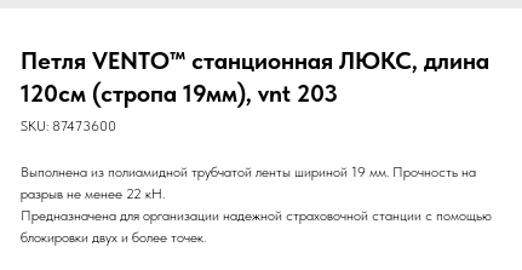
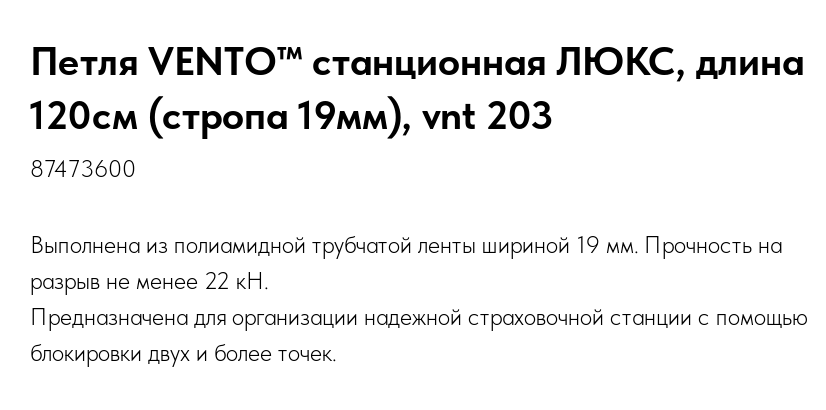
- SKU: 87473600
+ 87473600
